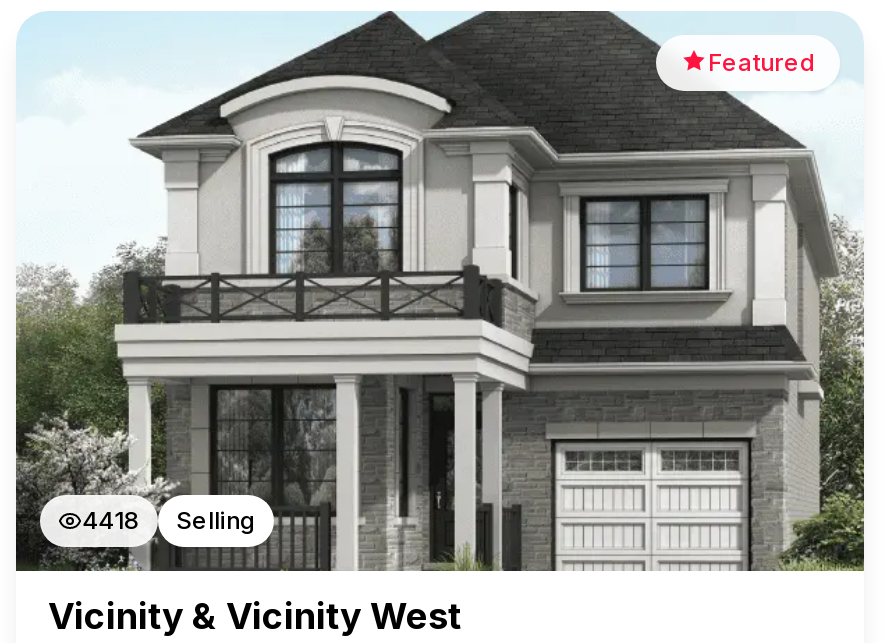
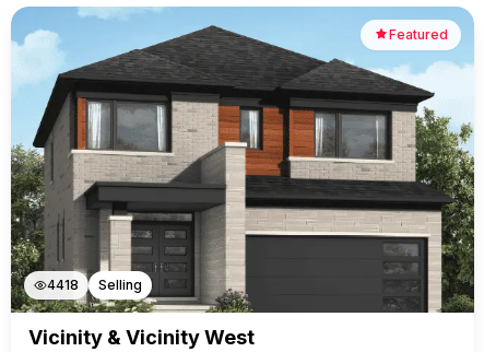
- [image]
+ [image]
